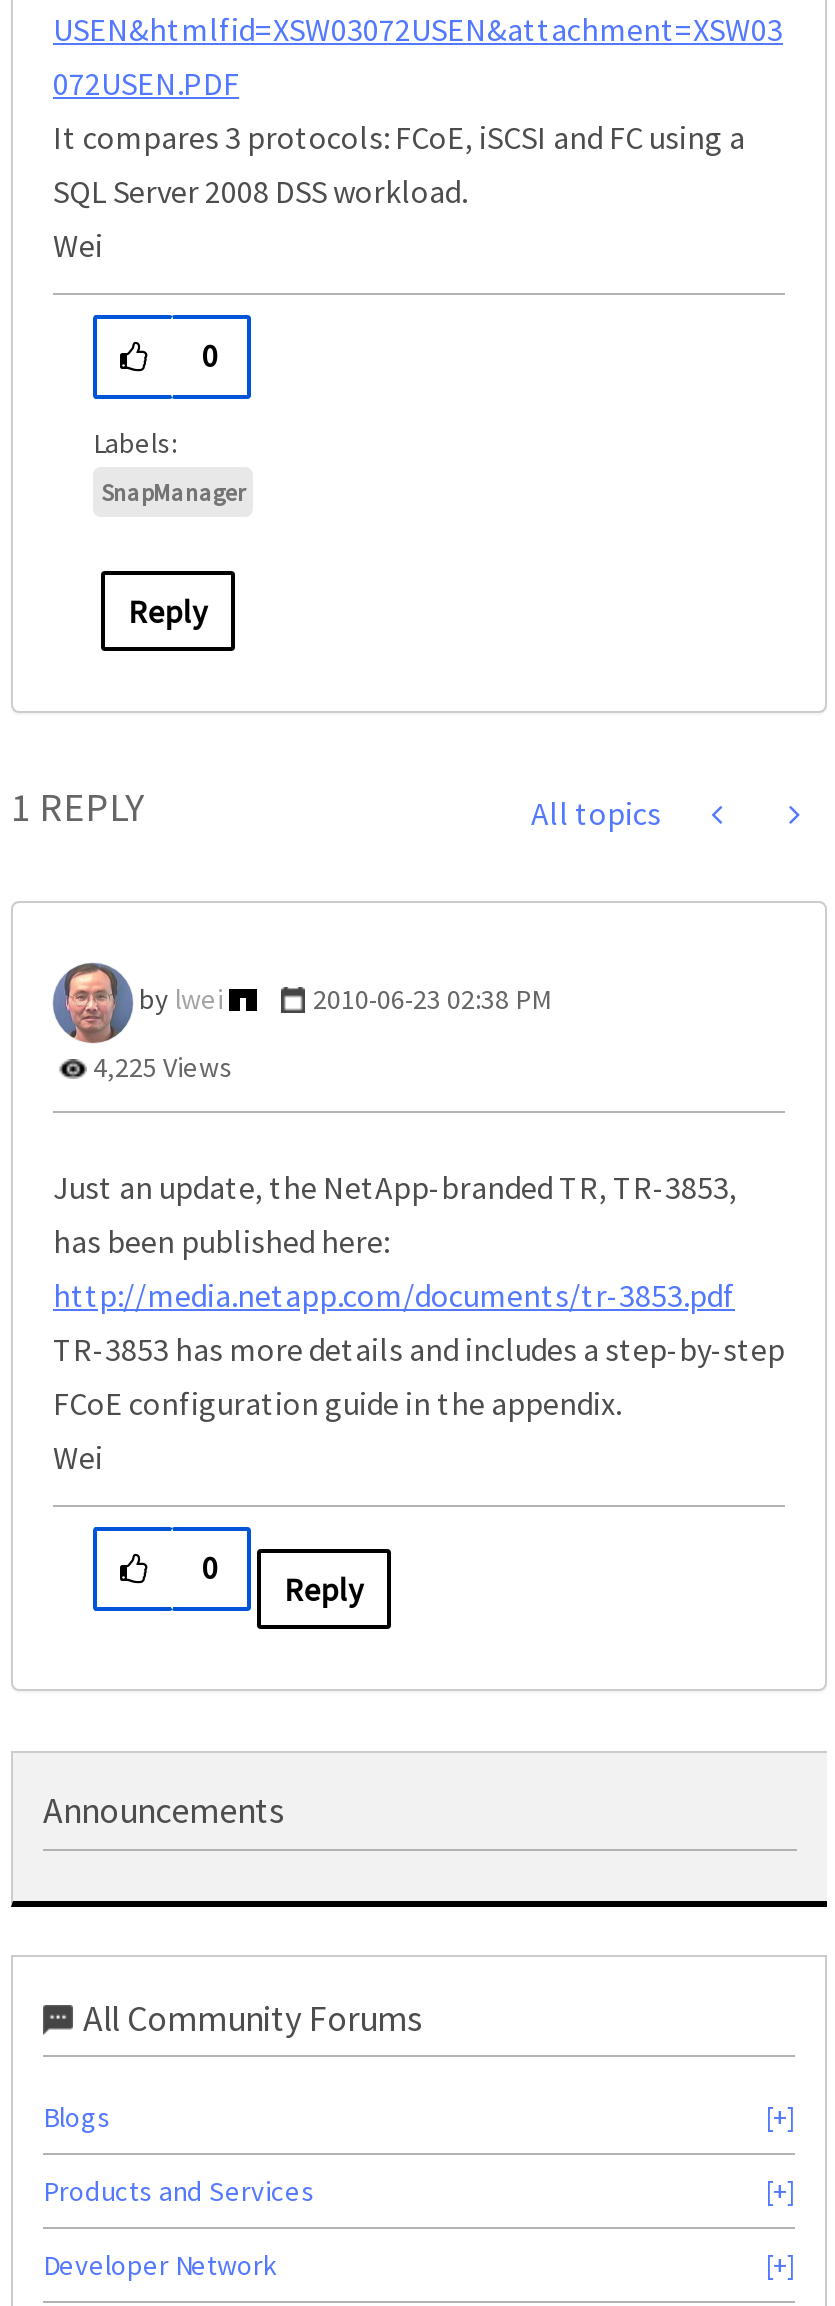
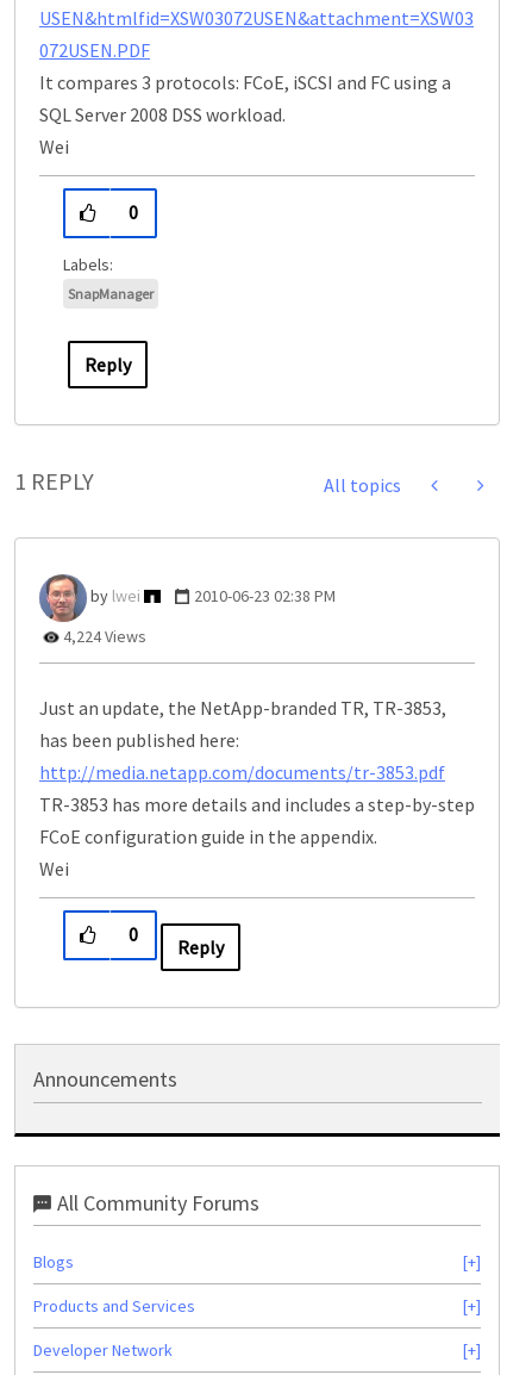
- 4,225 Views
+ 4,224 Views
